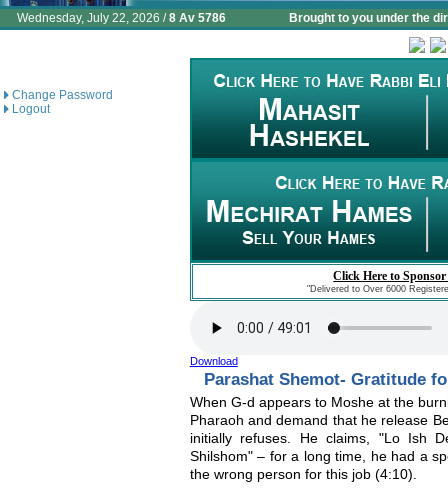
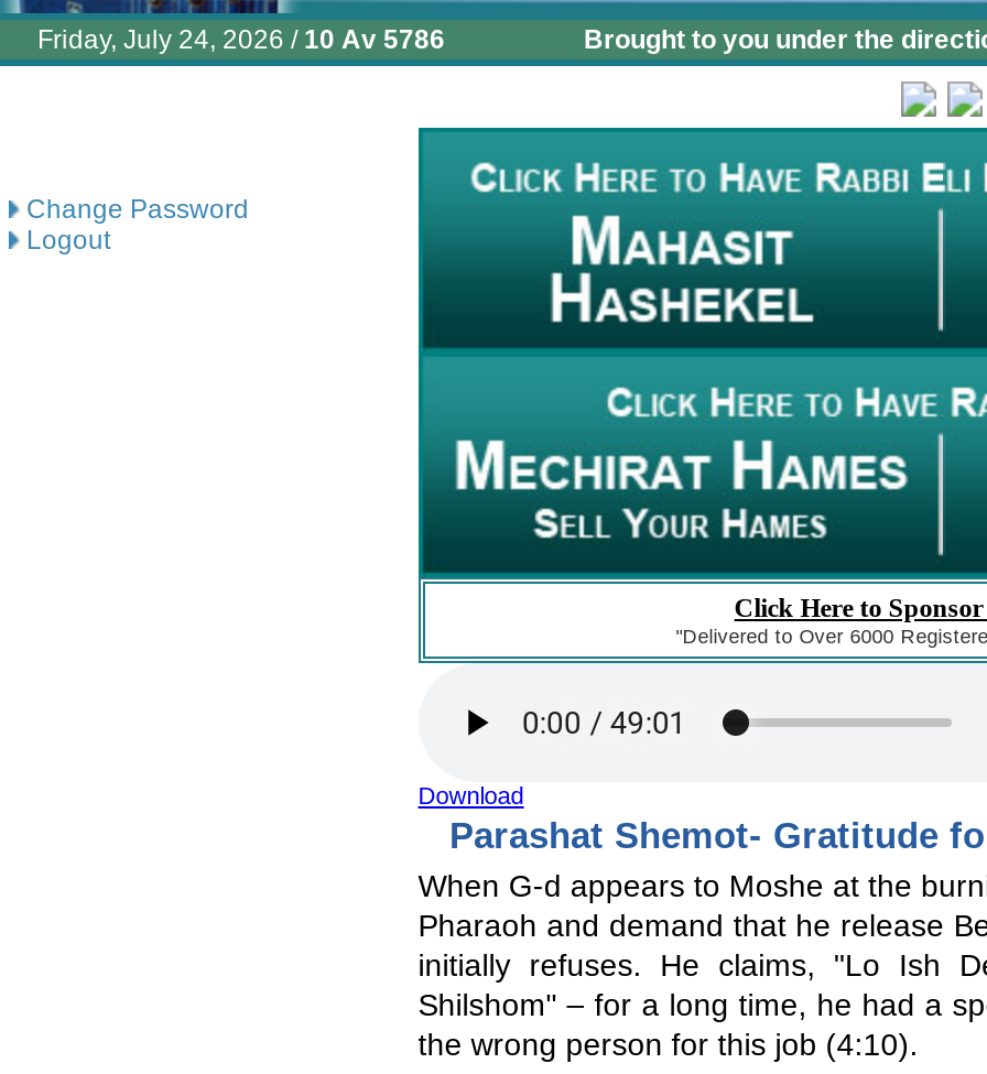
- Wednesday, July 22, 2026 / 8 Av 5786
+ Friday, July 24, 2026 / 10 Av 5786
